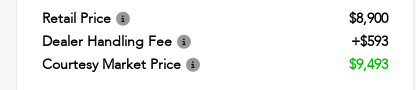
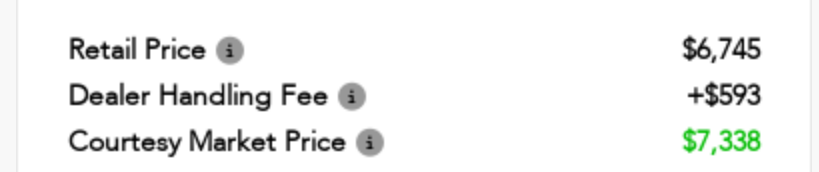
- $8,900
+ $6,745

- $9,493
+ $7,338
